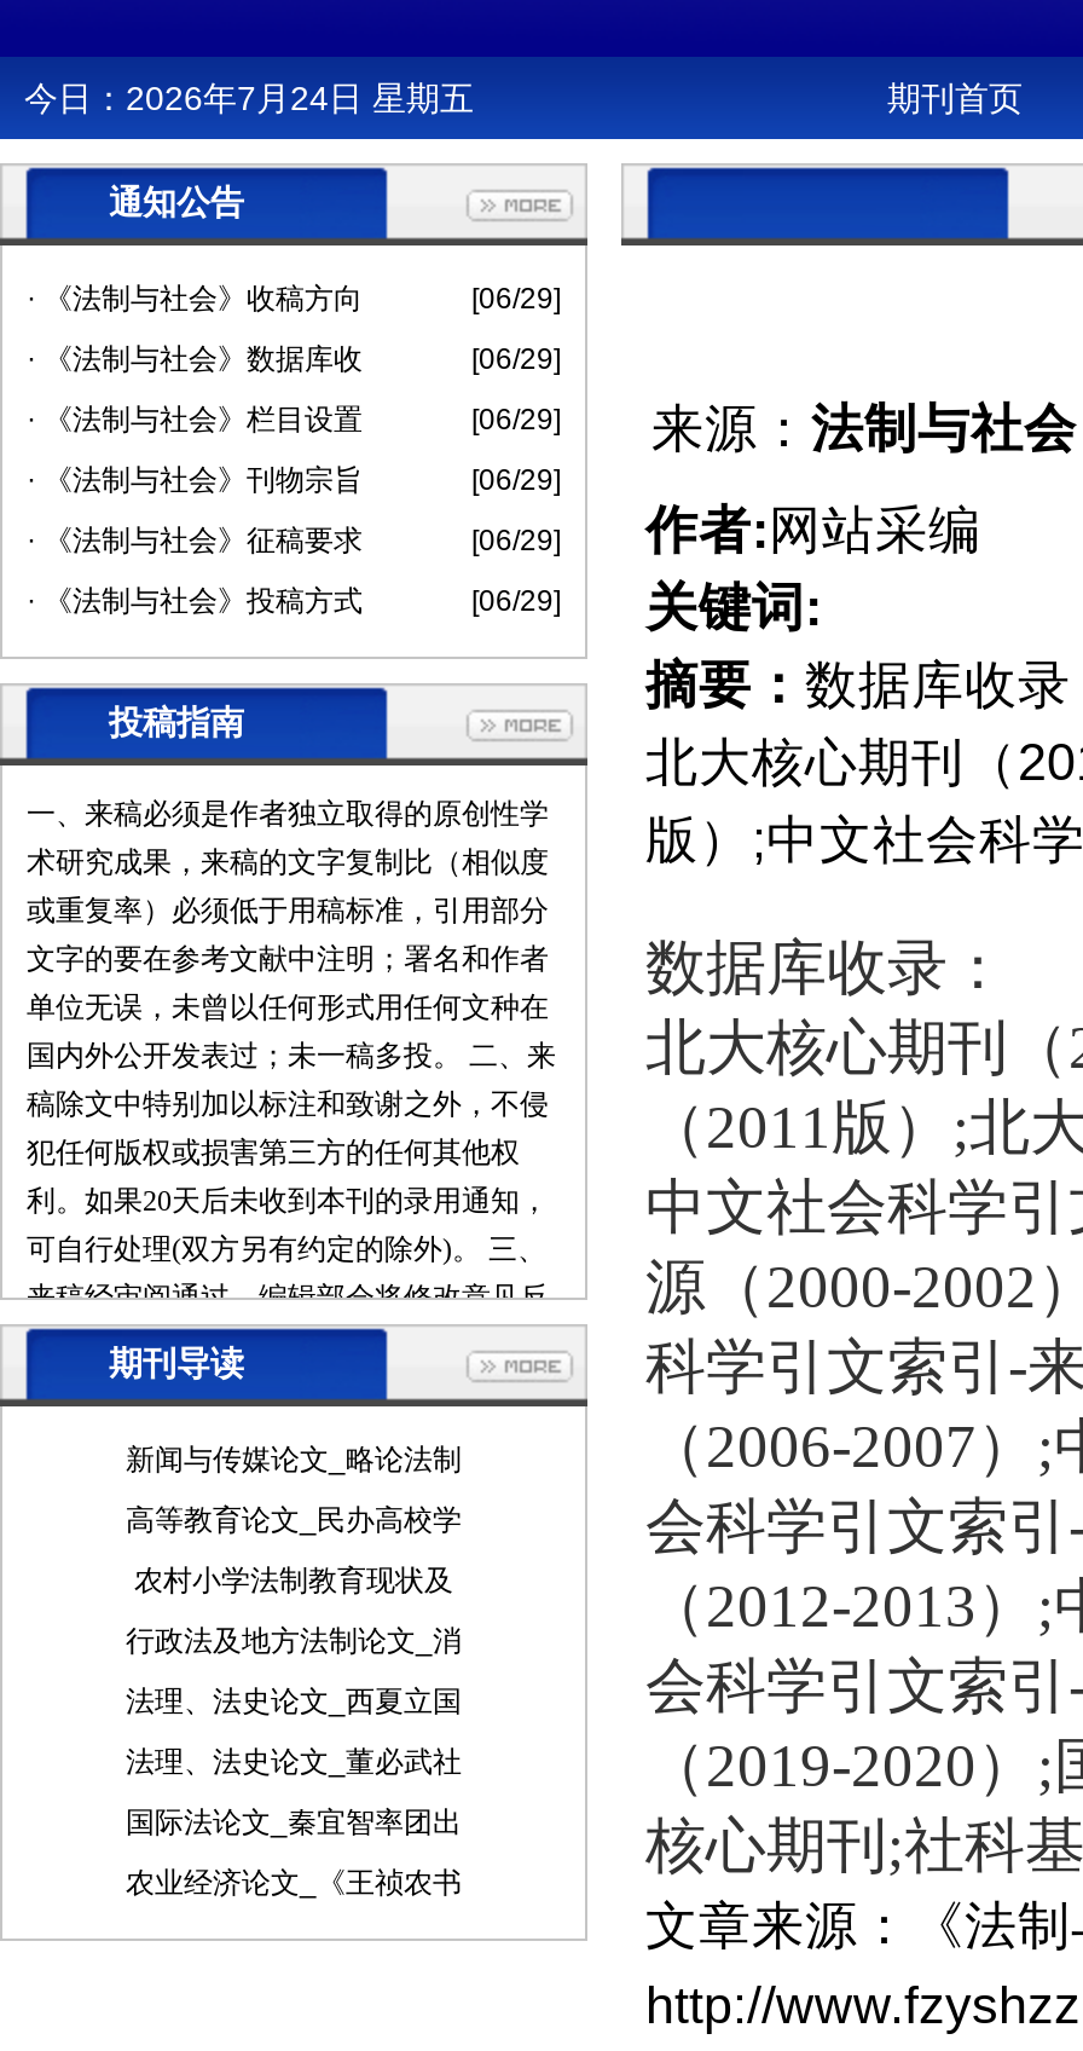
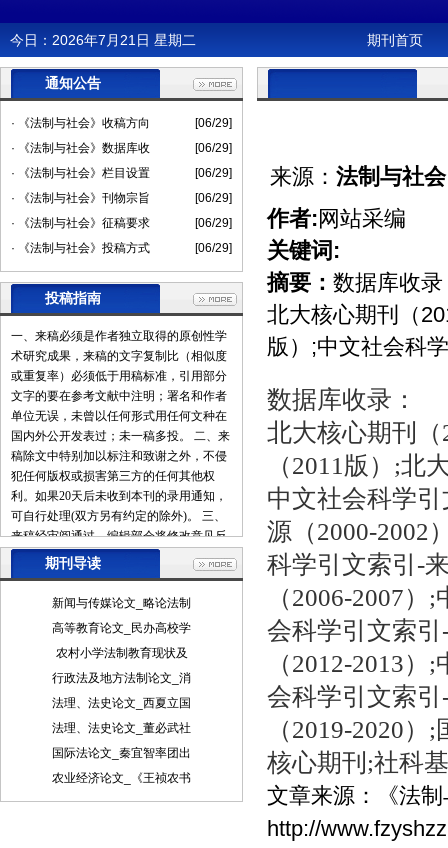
- 今日：2026年7月24日 星期五
+ 今日：2026年7月21日 星期二
